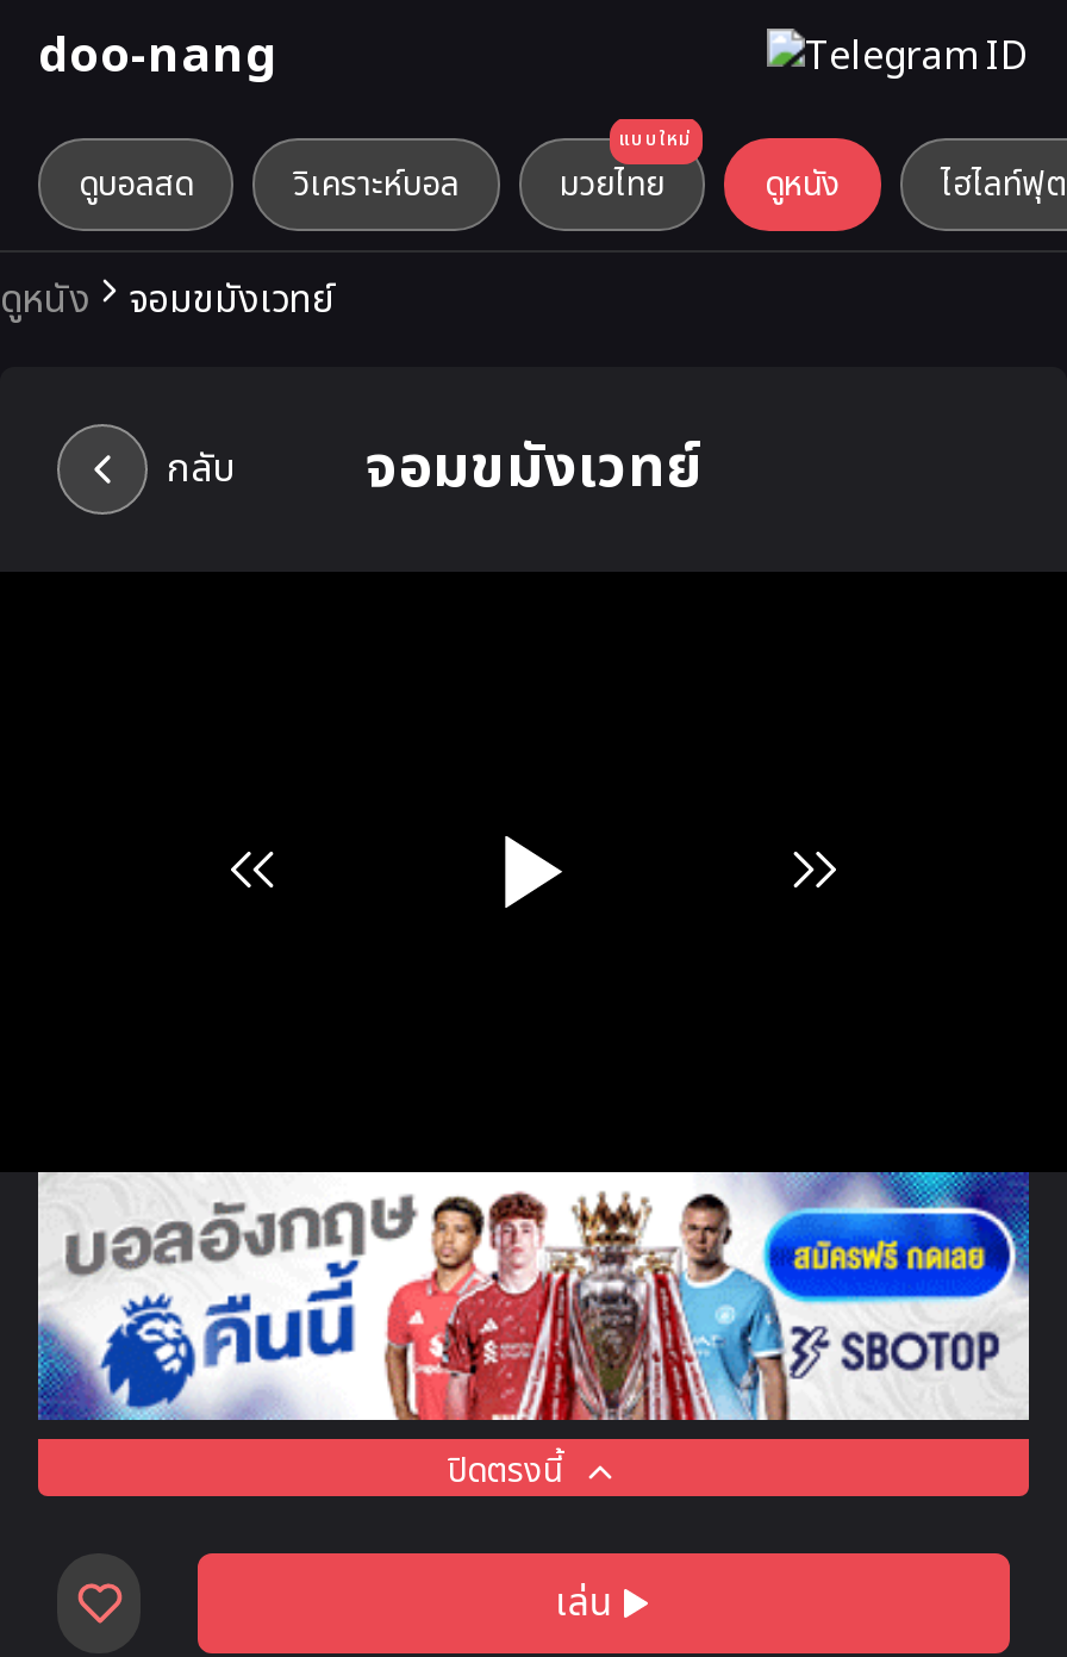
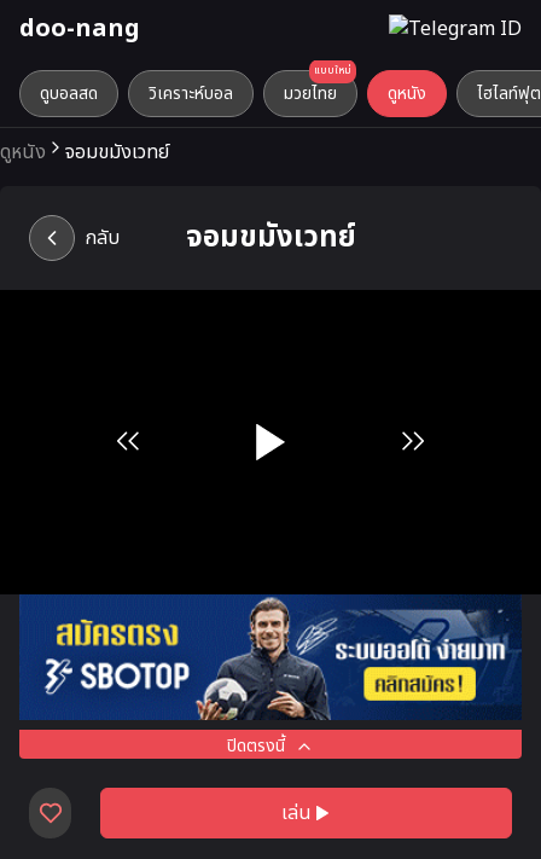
- [image]
+ [image]
